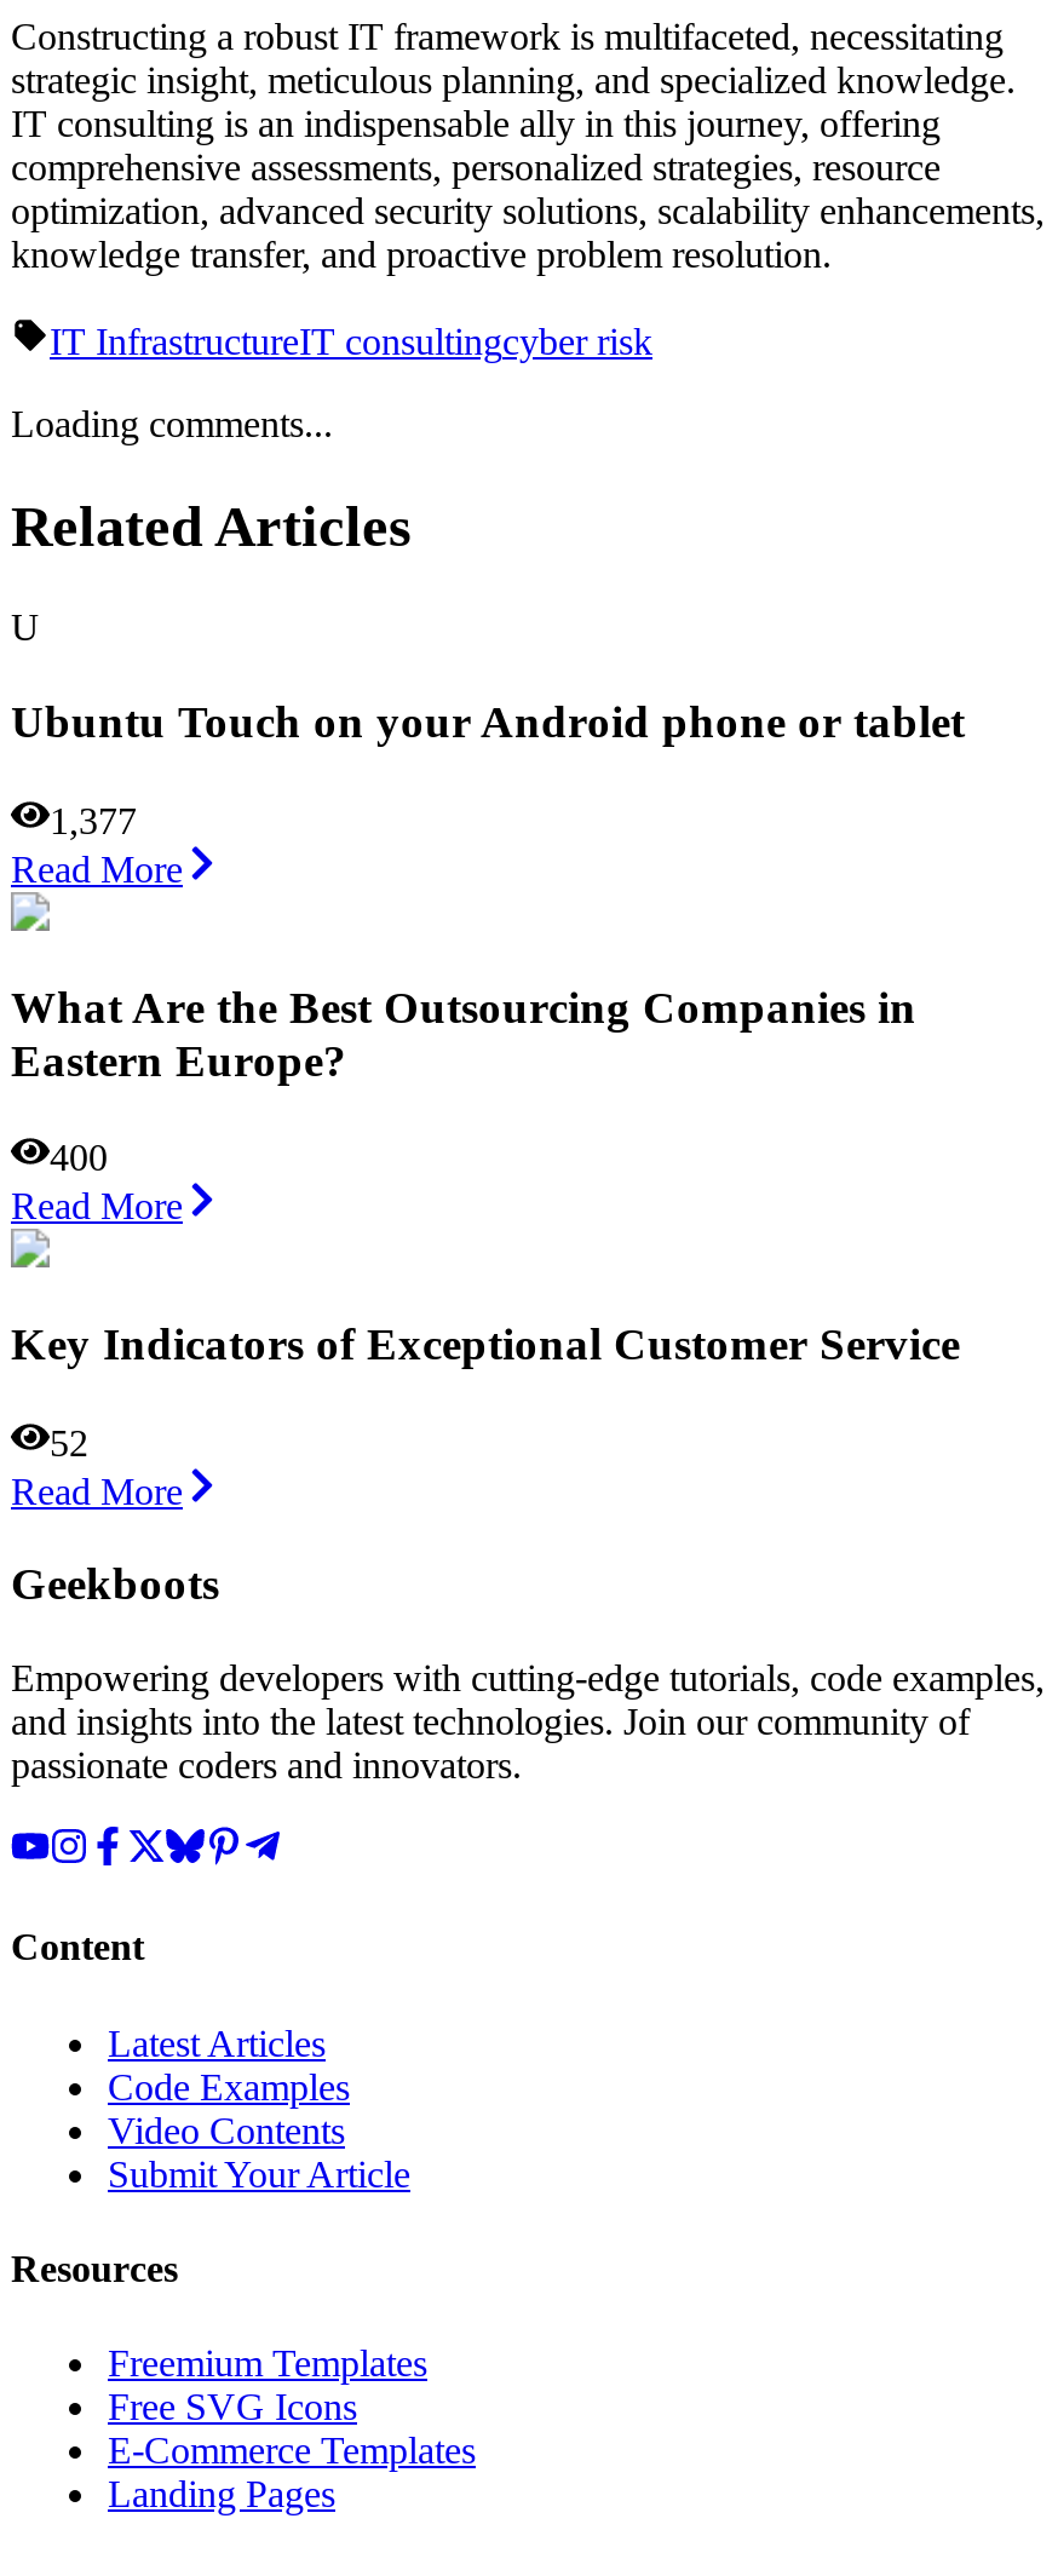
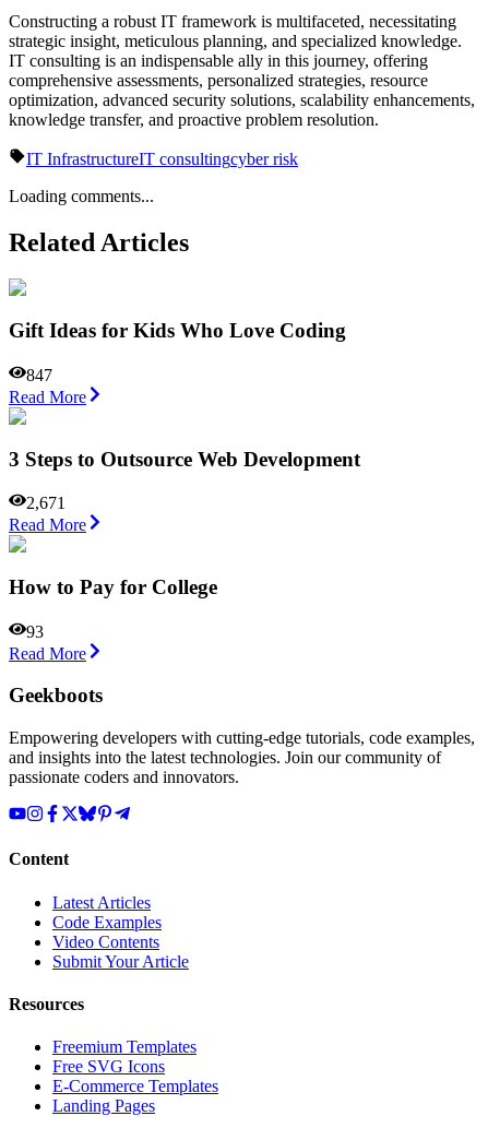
- U
- Ubuntu Touch on your Android phone or tablet
- 1,377
+ Gift Ideas for Kids Who Love Coding
+ 847

- What Are the Best Outsourcing Companies in
- Eastern Europe?
+ 3 Steps to Outsource Web Development

- 400
+ 2,671

- Key Indicators of Exceptional Customer Service
+ How to Pay for College

- 52
+ 93
